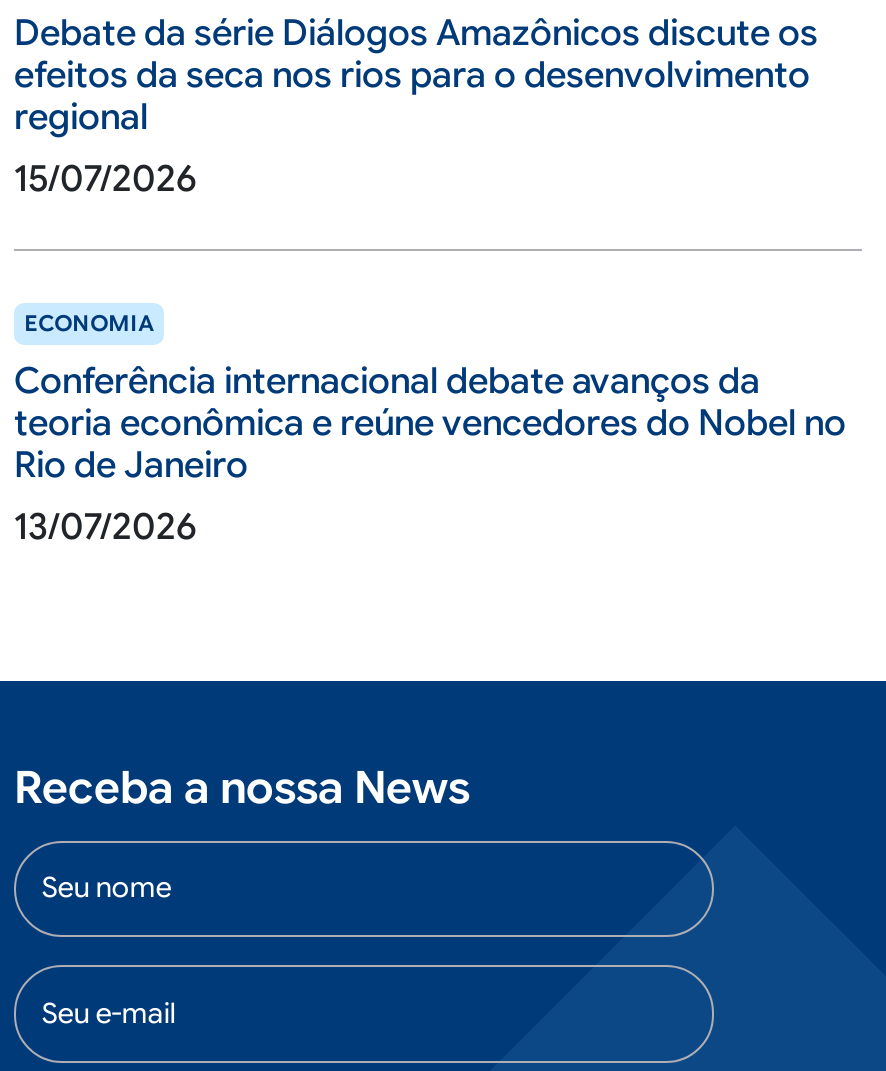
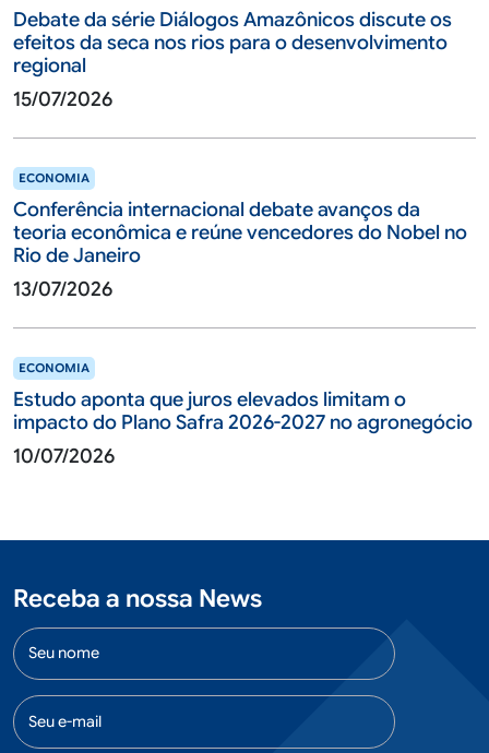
+ ECONOMIA
+ Estudo aponta que juros elevados limitam o
+ impacto do Plano Safra 2026-2027 no agronegócio
+ 10/07/2026
